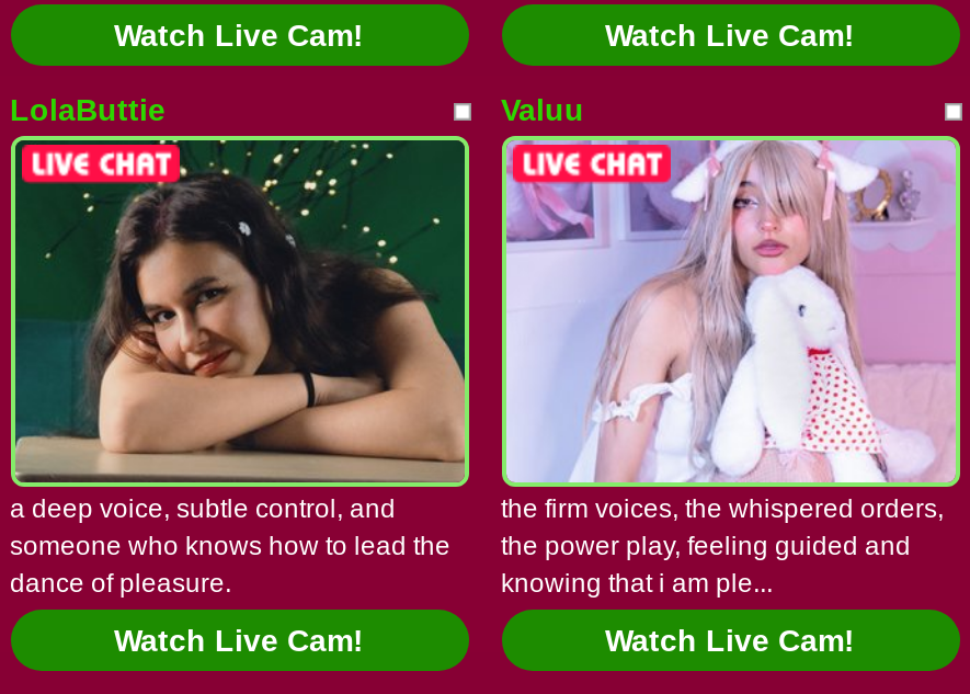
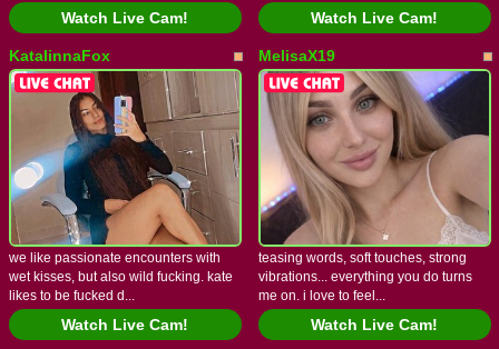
- LolaButtie
+ KatalinnaFox

- Valuu
+ MelisaX19

- [image]
- a deep voice, subtle control, and
- someone who knows how to lead the
- dance of pleasure.
+ [image]
+ we like passionate encounters with
+ wet kisses, but also wild fucking. kate
+ likes to be fucked d...

- [image]
- the firm voices, the whispered orders,
- the power play, feeling guided and
- knowing that i am ple...
+ [image]
+ teasing words, soft touches, strong
+ vibrations... everything you do turns
+ me on. i love to feel...
